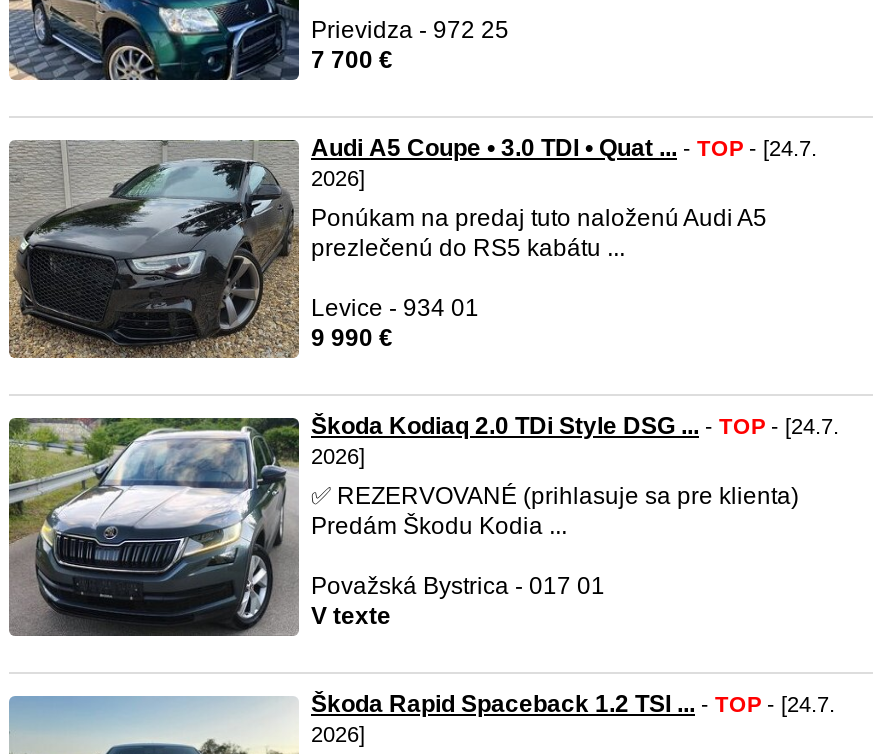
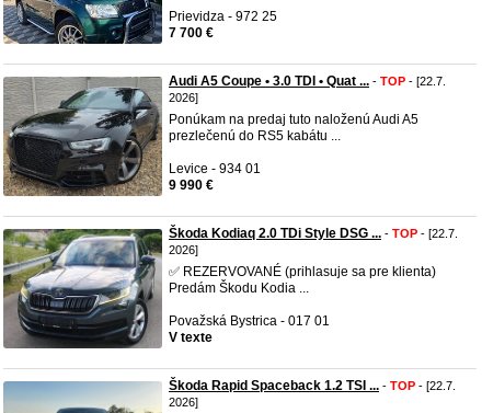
- Audi A5 Coupe • 3.0 TDI • Quat ... - TOP - [24.7.
+ Audi A5 Coupe • 3.0 TDI • Quat ... - TOP - [22.7.

- Škoda Kodiaq 2.0 TDi Style DSG ... - TOP - [24.7.
+ Škoda Kodiaq 2.0 TDi Style DSG ... - TOP - [22.7.

- Škoda Rapid Spaceback 1.2 TSI ... - TOP - [24.7.
+ Škoda Rapid Spaceback 1.2 TSI ... - TOP - [22.7.
